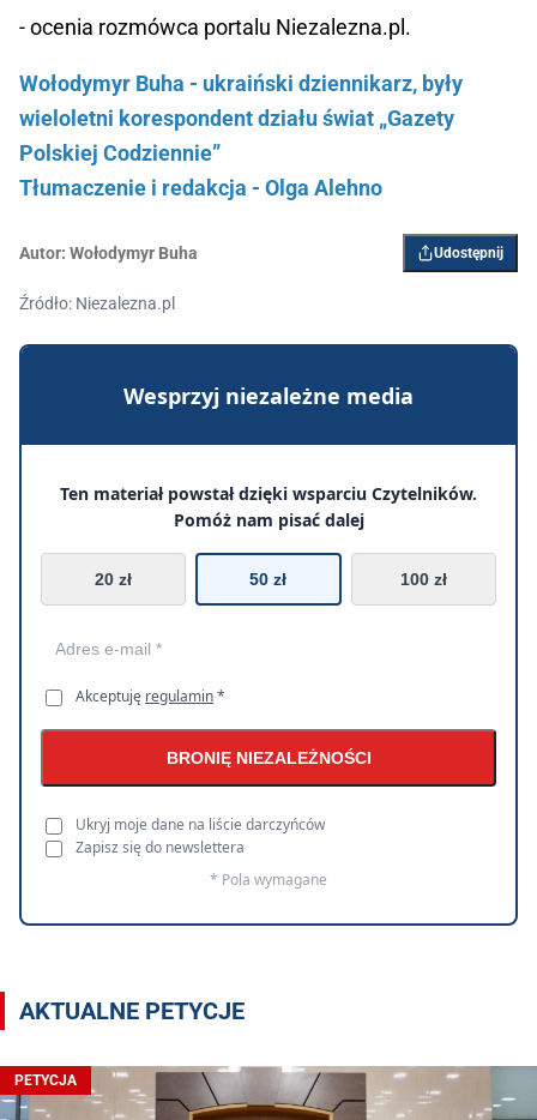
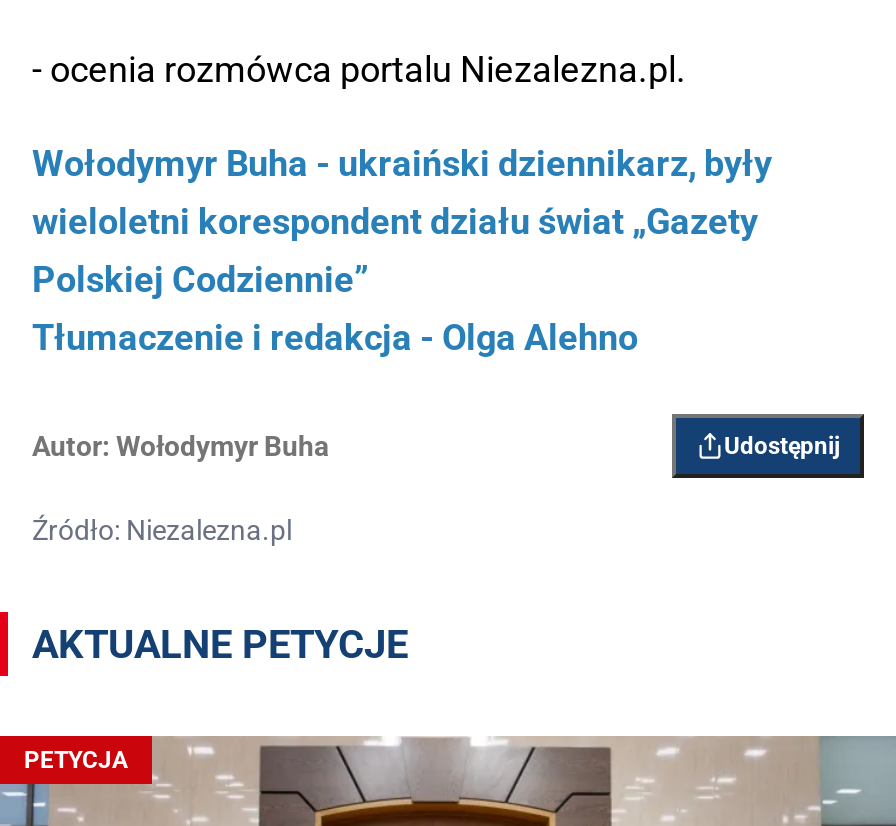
- [image]
- Wesprzyj niezależne media
- Ten materiał powstał dzięki wsparciu Czytelników.
- Pomóż nam pisać dalej
- 20 zł
- 50 zł
- 100 zł

- Akceptuję regulamin *
- BRONIĘ NIEZALEŻNOŚCI
- Ukryj moje dane na liście darczyńców
- Zapisz się do newslettera
- * Pola wymagane
